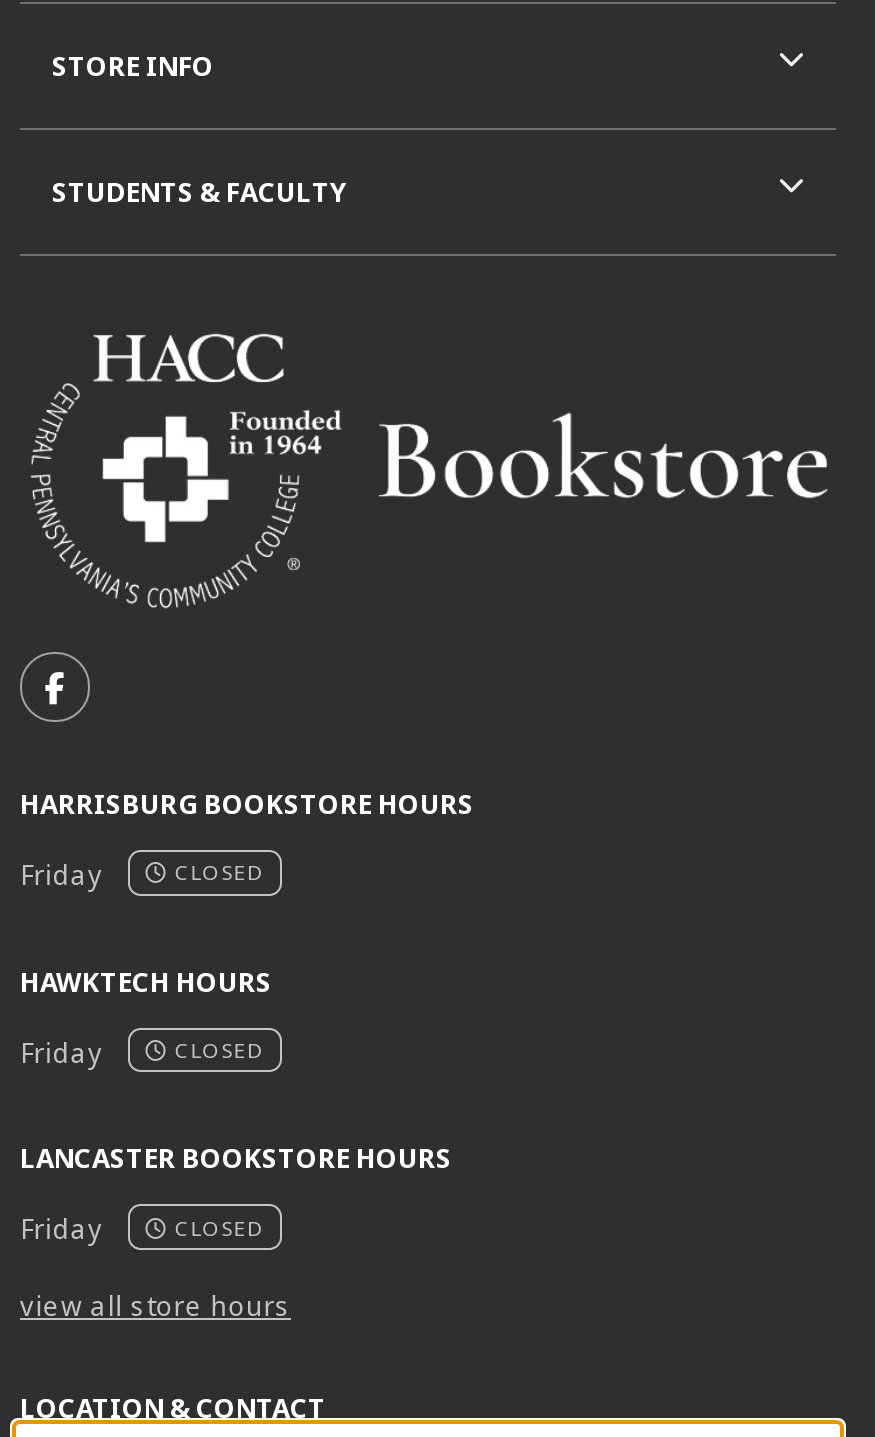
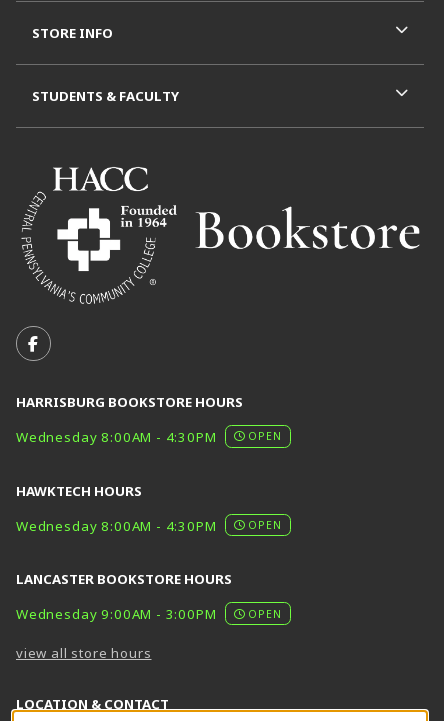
- Friday
- CLOSED
+ Wednesday 8:00AM - 4:30PM
+ OPEN

- Friday
- CLOSED
+ Wednesday 8:00AM - 4:30PM
+ OPEN

- Friday
- CLOSED
+ Wednesday 9:00AM - 3:00PM
+ OPEN
